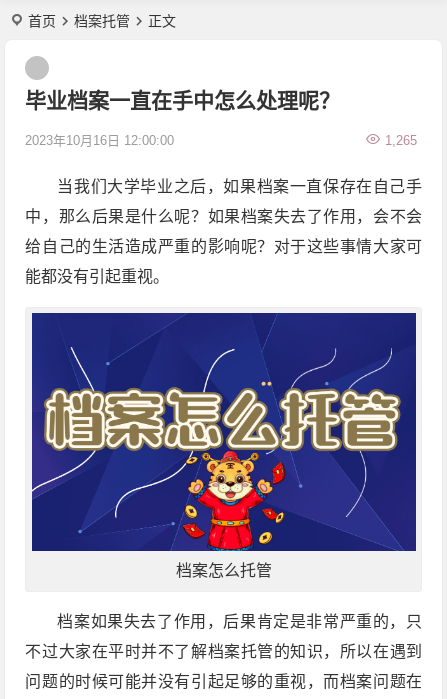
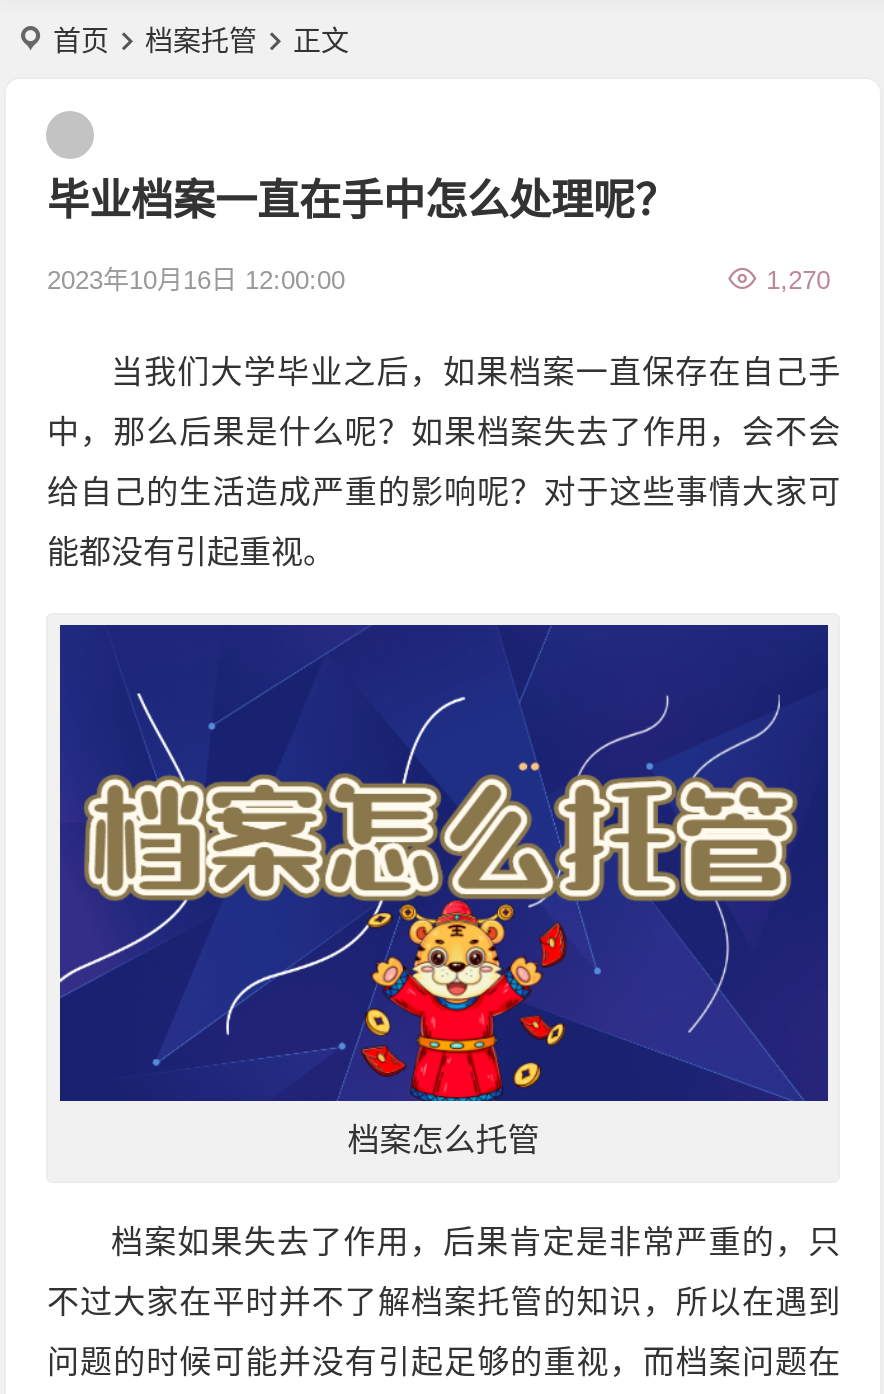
- 1,265
+ 1,270
